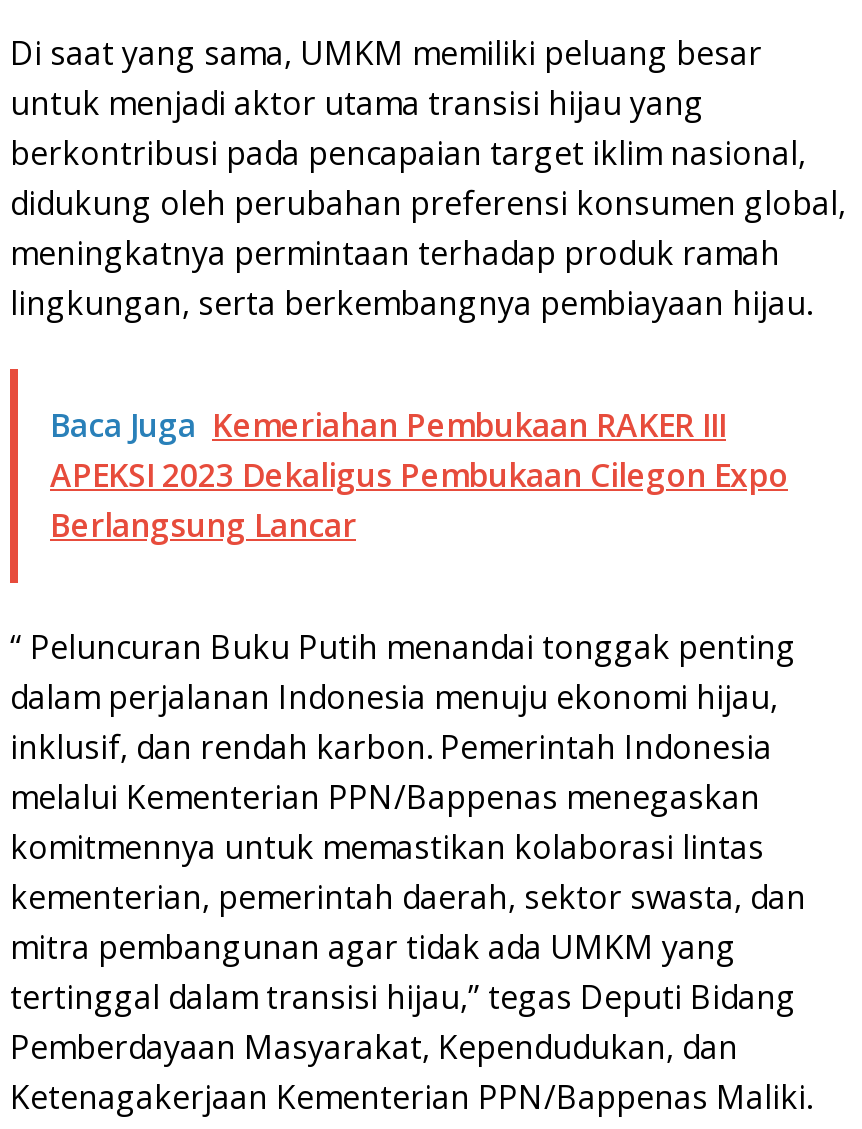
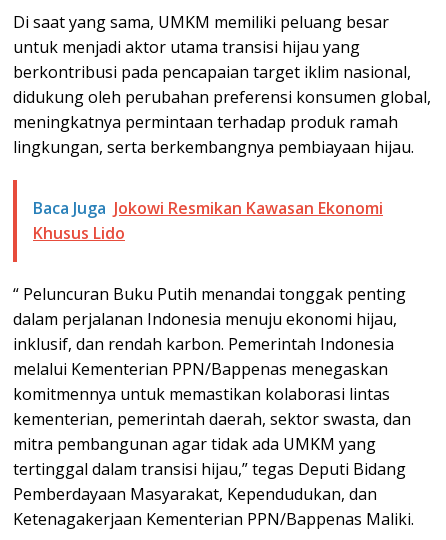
- Baca Juga Kemeriahan Pembukaan RAKER III
- APEKSI 2023 Dekaligus Pembukaan Cilegon Expo
- Berlangsung Lancar
+ Baca Juga Jokowi Resmikan Kawasan Ekonomi
+ Khusus Lido
